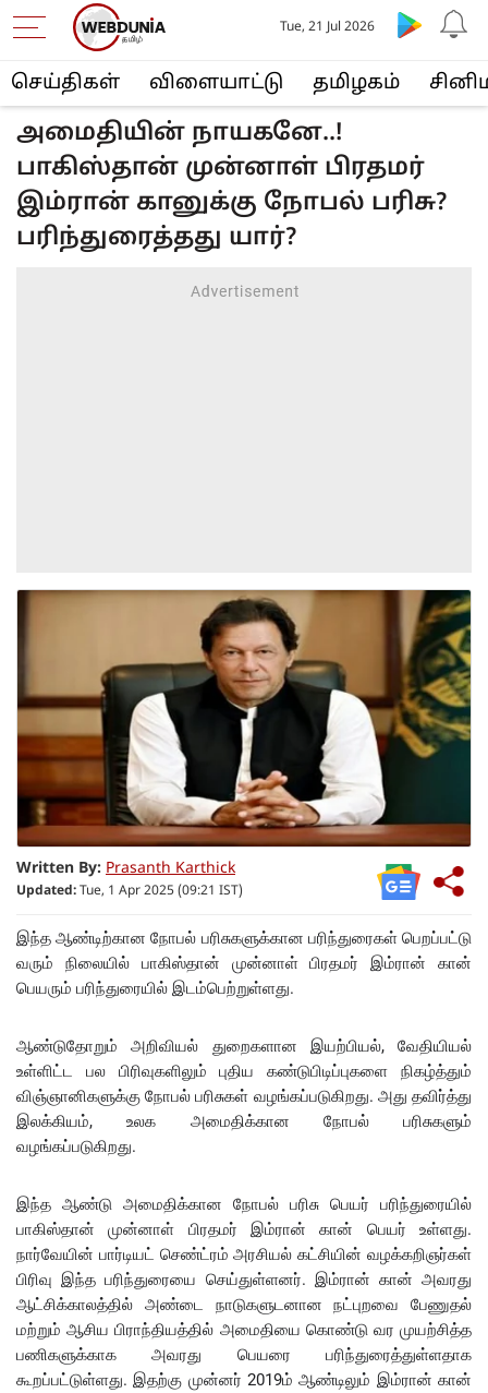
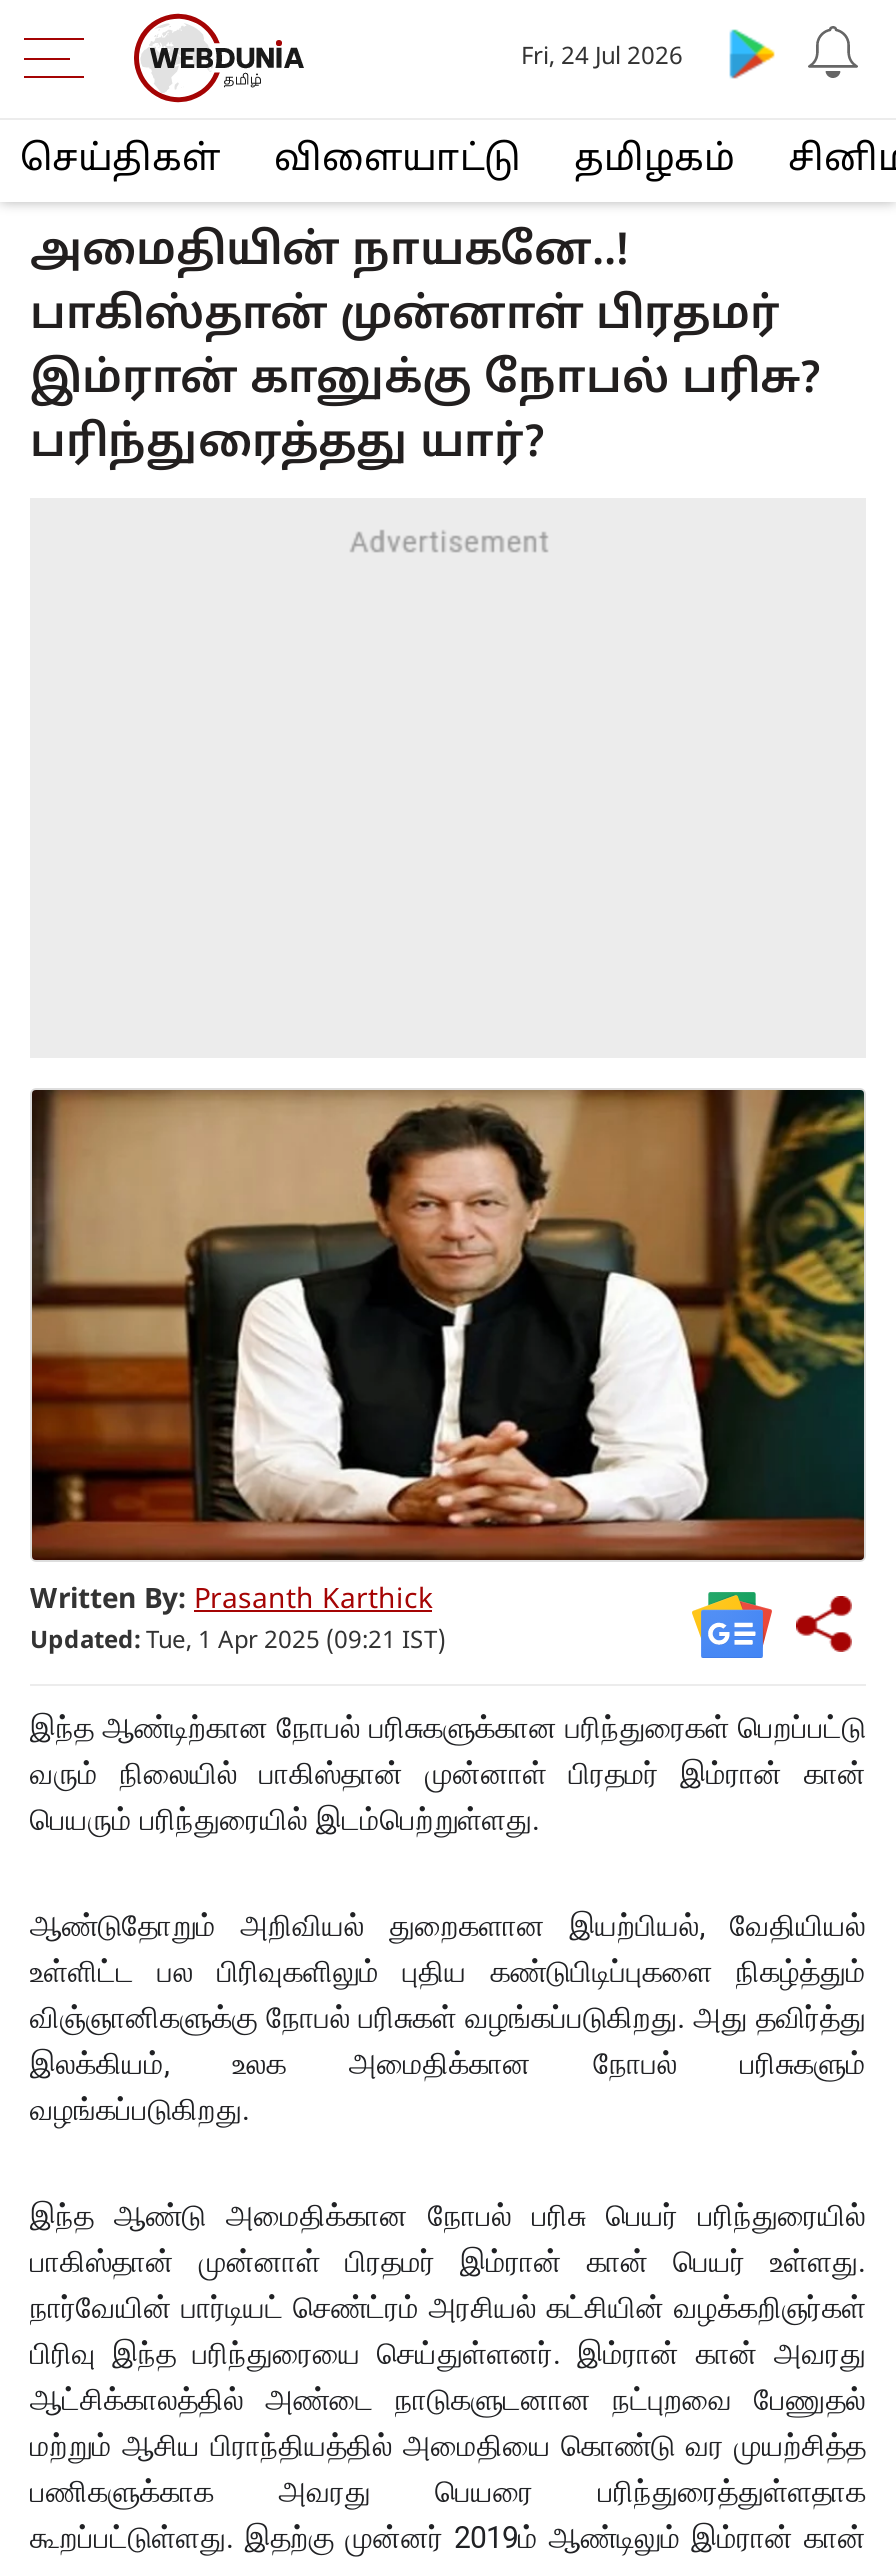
- Tue, 21 Jul 2026
+ Fri, 24 Jul 2026
